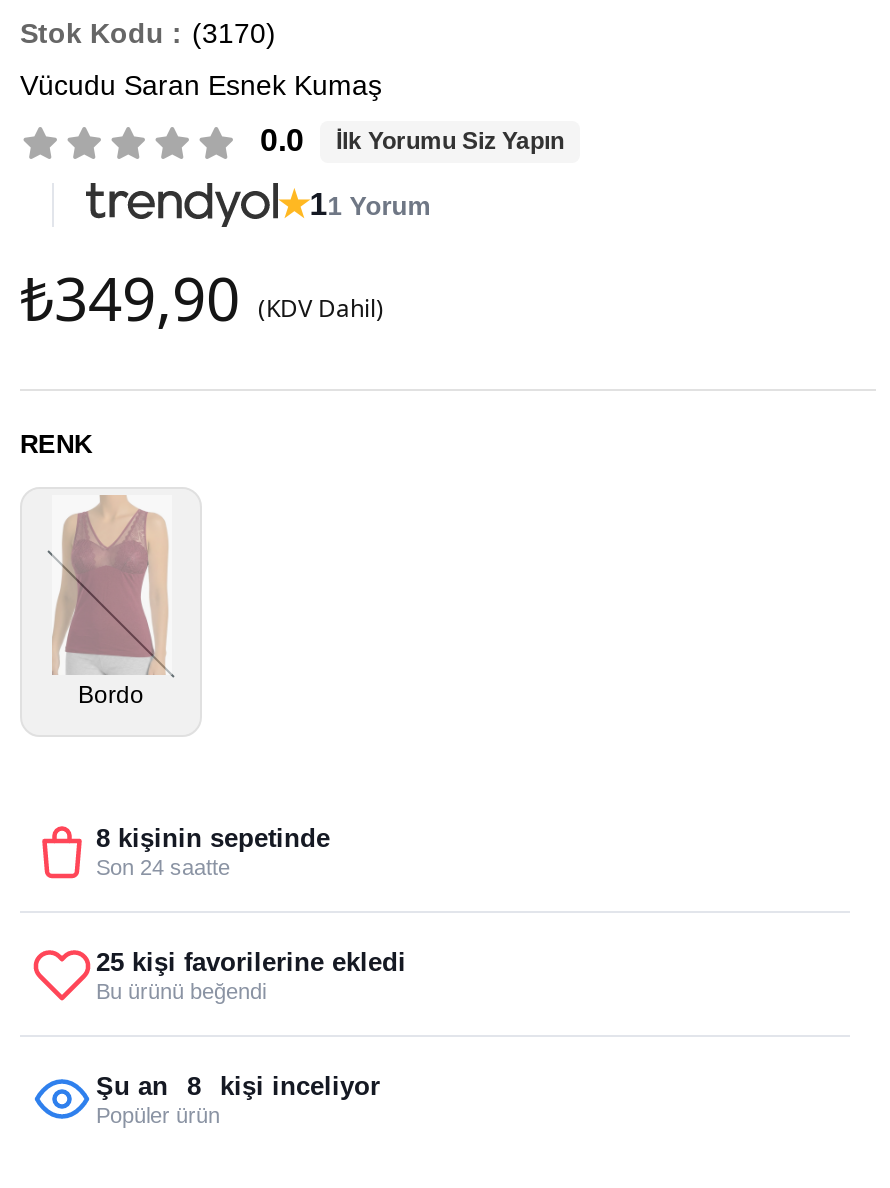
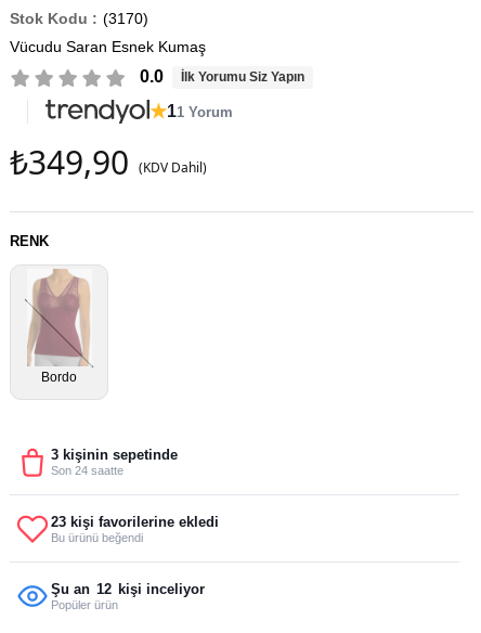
- 8 kişinin sepetinde
+ 3 kişinin sepetinde

- 25 kişi favorilerine ekledi
+ 23 kişi favorilerine ekledi

- Şu an 8 kişi inceliyor
+ Şu an 12 kişi inceliyor
